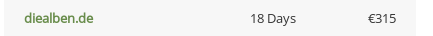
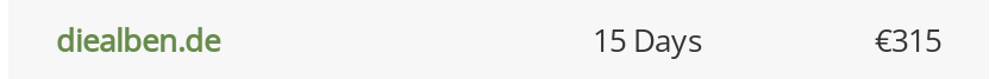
- 18 Days
+ 15 Days
